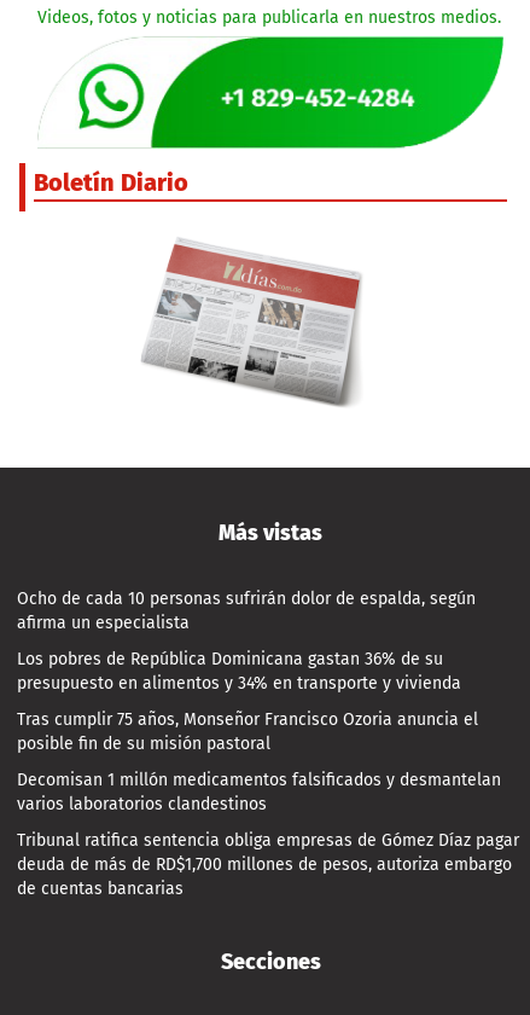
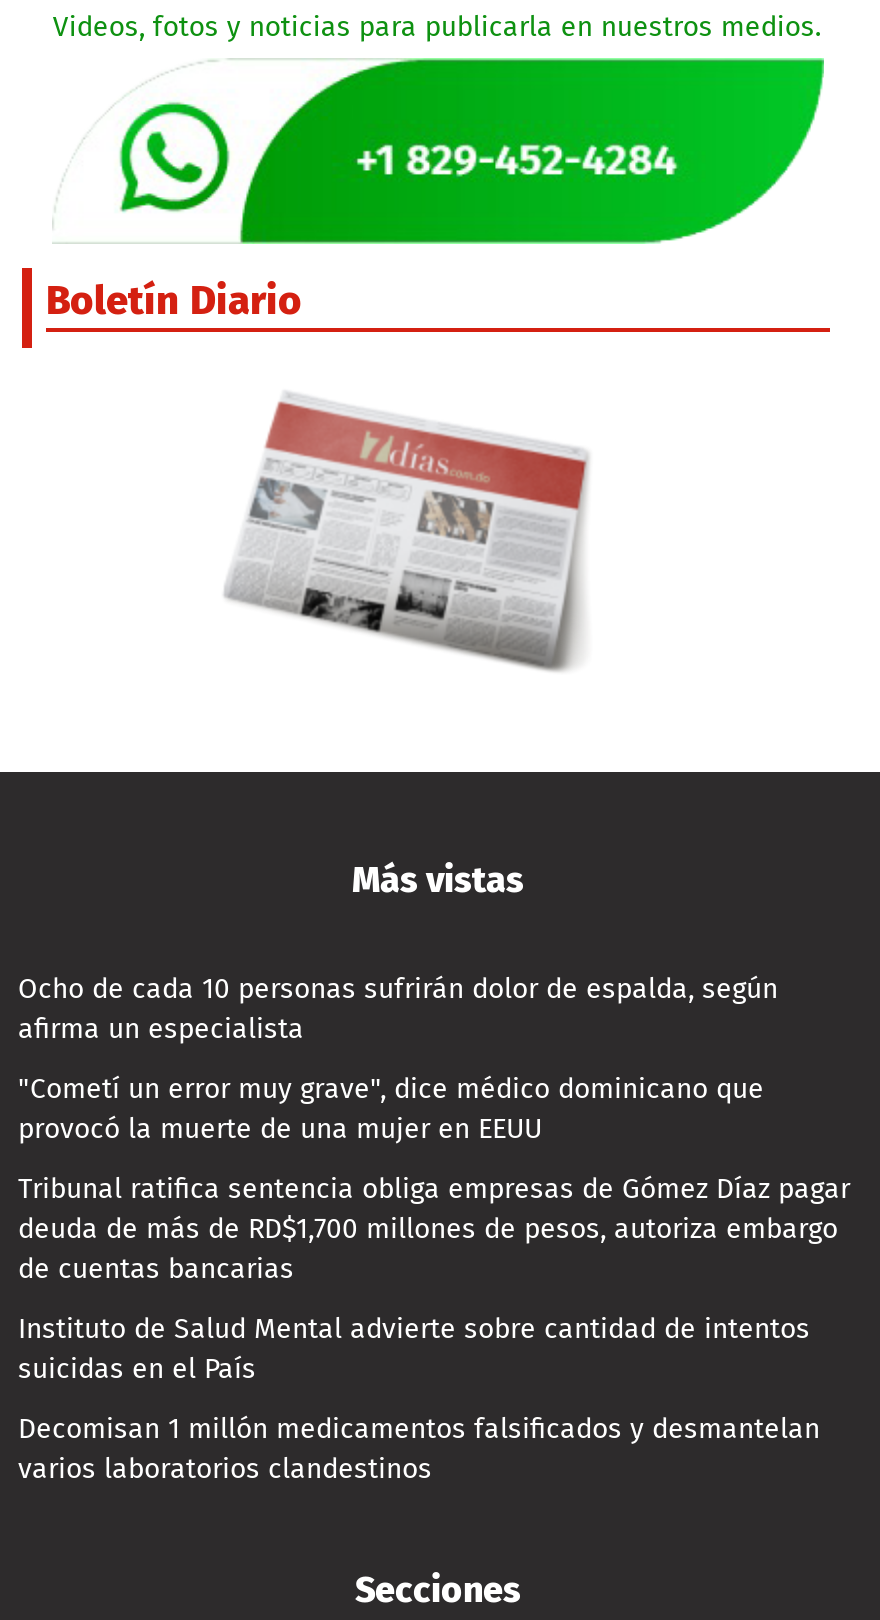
- Los pobres de República Dominicana gastan 36% de su
- presupuesto en alimentos y 34% en transporte y vivienda
- Tras cumplir 75 años, Monseñor Francisco Ozoria anuncia el
- posible fin de su misión pastoral
+ "Cometí un error muy grave", dice médico dominicano que
+ provocó la muerte de una mujer en EEUU

moved down: Decomisan 1 millón medicamentos falsificados y desmantelan | varios laboratorios clandestinos

moved up: Tribunal ratifica sentencia obliga empresas de Gómez Díaz pagar | deuda de más de RD$1,700 millones de pesos, autoriza embargo | de cuentas bancarias

+ Instituto de Salud Mental advierte sobre cantidad de intentos
+ suicidas en el País
